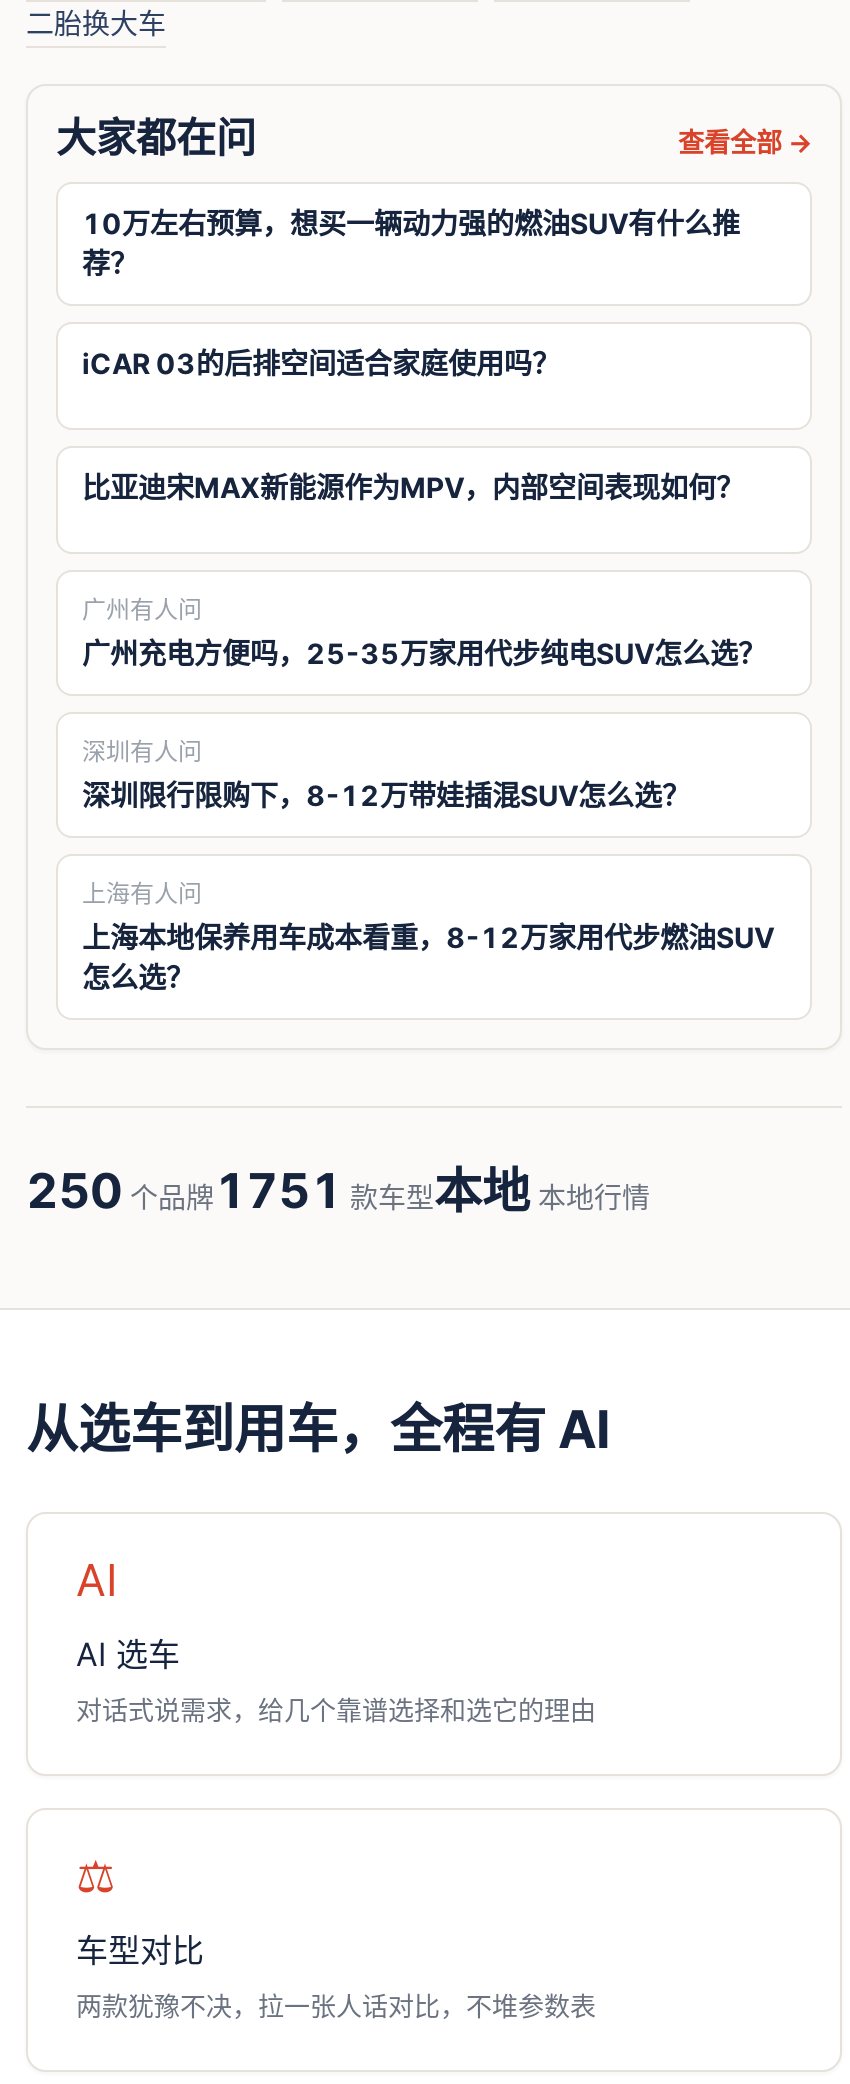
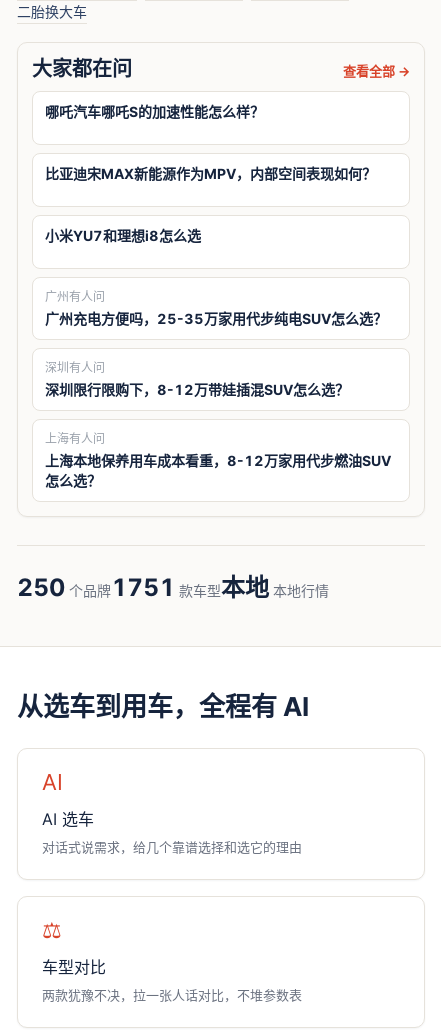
- 10万左右预算，想买一辆动力强的燃油SUV有什么推
- 荐？
- iCAR 03的后排空间适合家庭使用吗？
+ 哪吒汽车哪吒S的加速性能怎么样？

moved up: 比亚迪宋MAX新能源作为MPV，内部空间表现如何？

+ 小米YU7和理想i8怎么选
